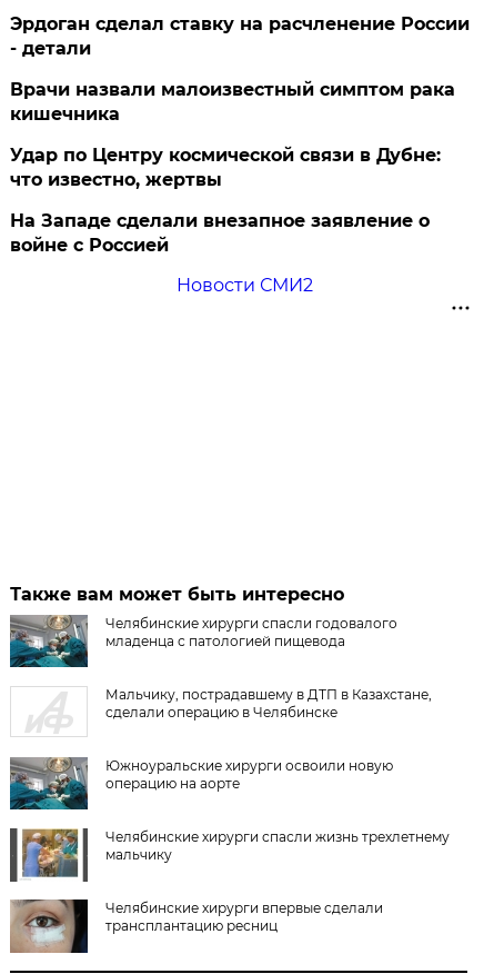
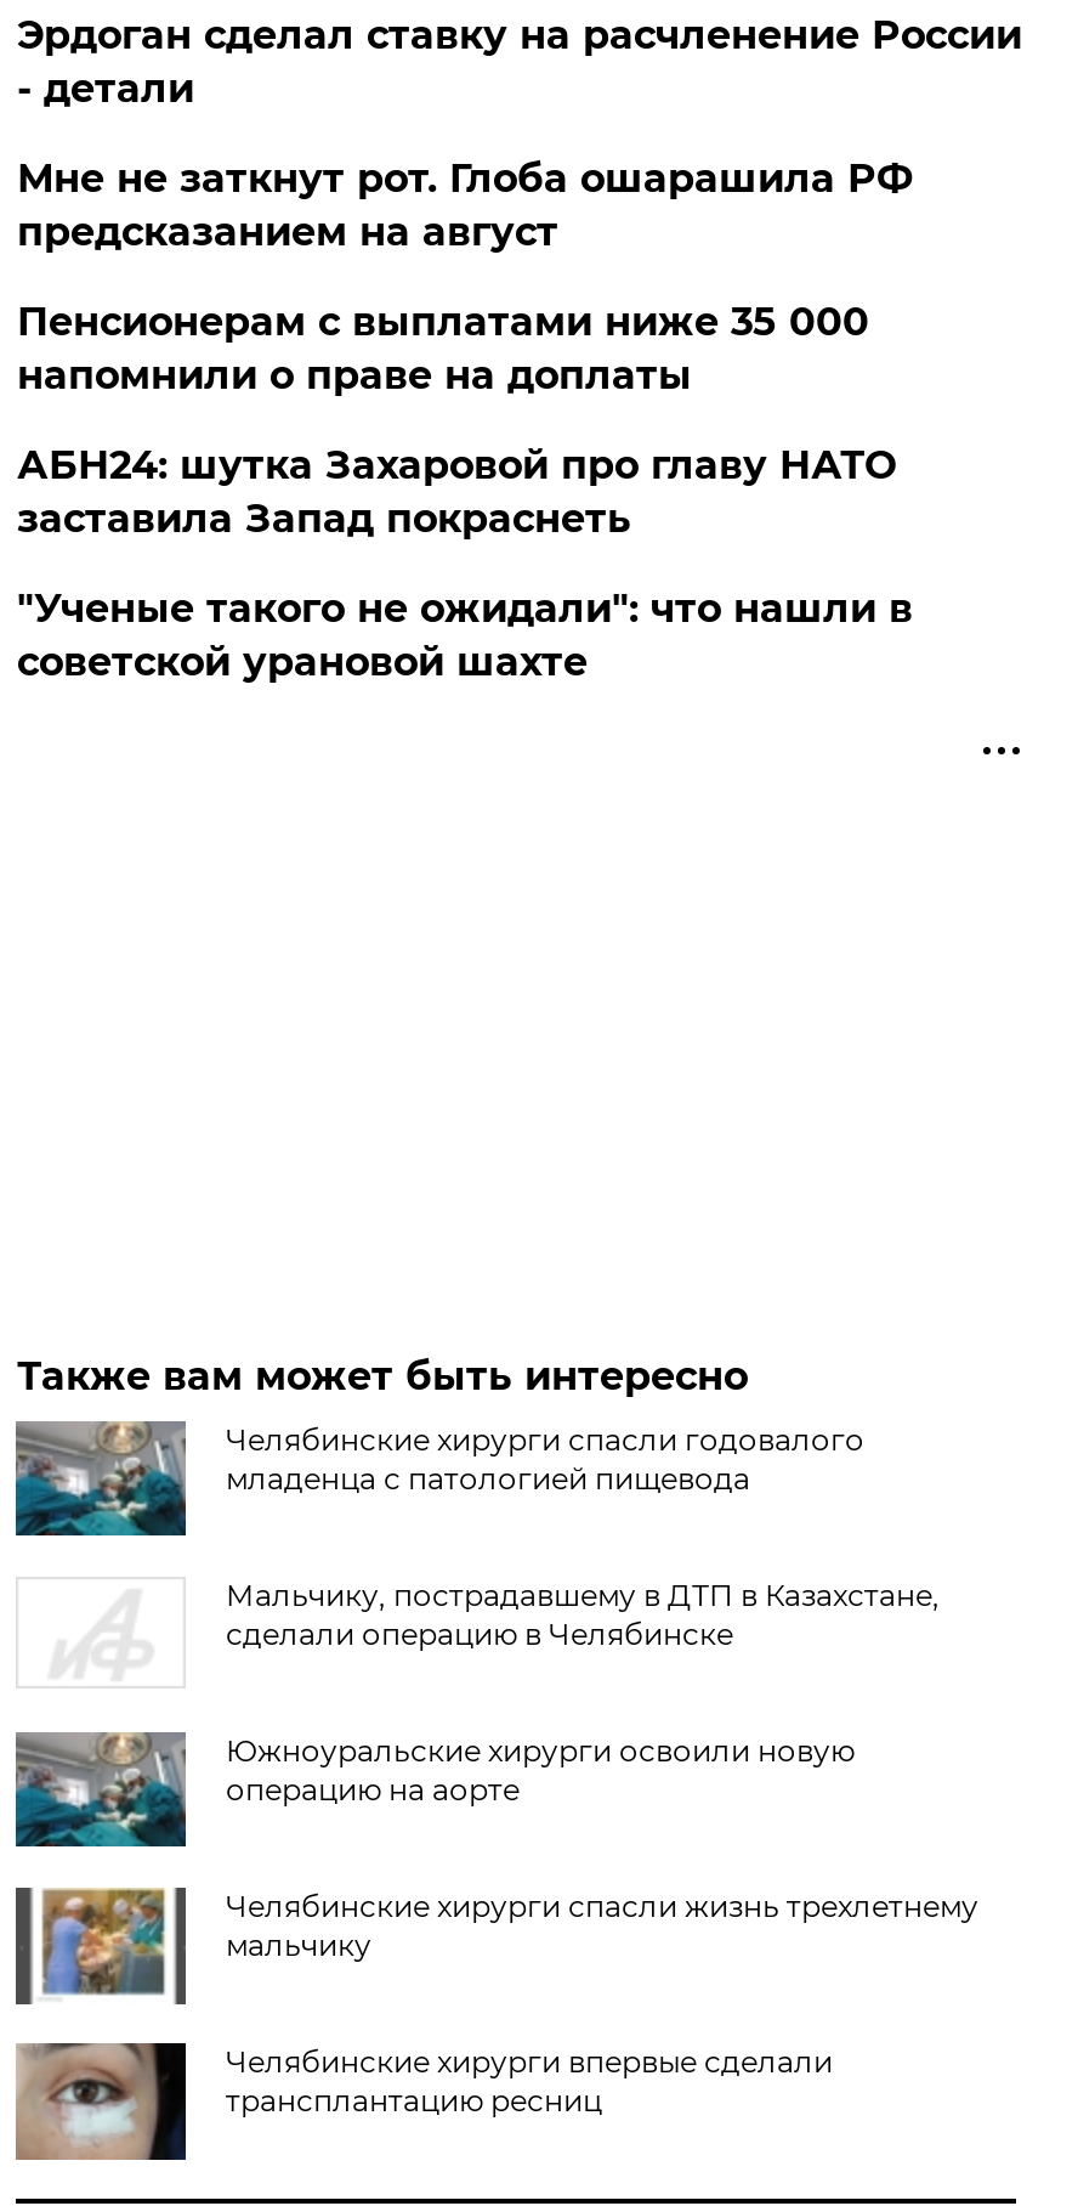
- Врачи назвали малоизвестный симптом рака
- кишечника
+ Мне не заткнут рот. Глоба ошарашила РФ
+ предсказанием на август

- Удар по Центру космической связи в Дубне:
- что известно, жертвы
+ Пенсионерам с выплатами ниже 35 000
+ напомнили о праве на доплаты

- На Западе сделали внезапное заявление о
- войне с Россией
+ АБН24: шутка Захаровой про главу НАТО
+ заставила Запад покраснеть

- Новости СМИ2
+ "Ученые такого не ожидали": что нашли в
+ советской урановой шахте
